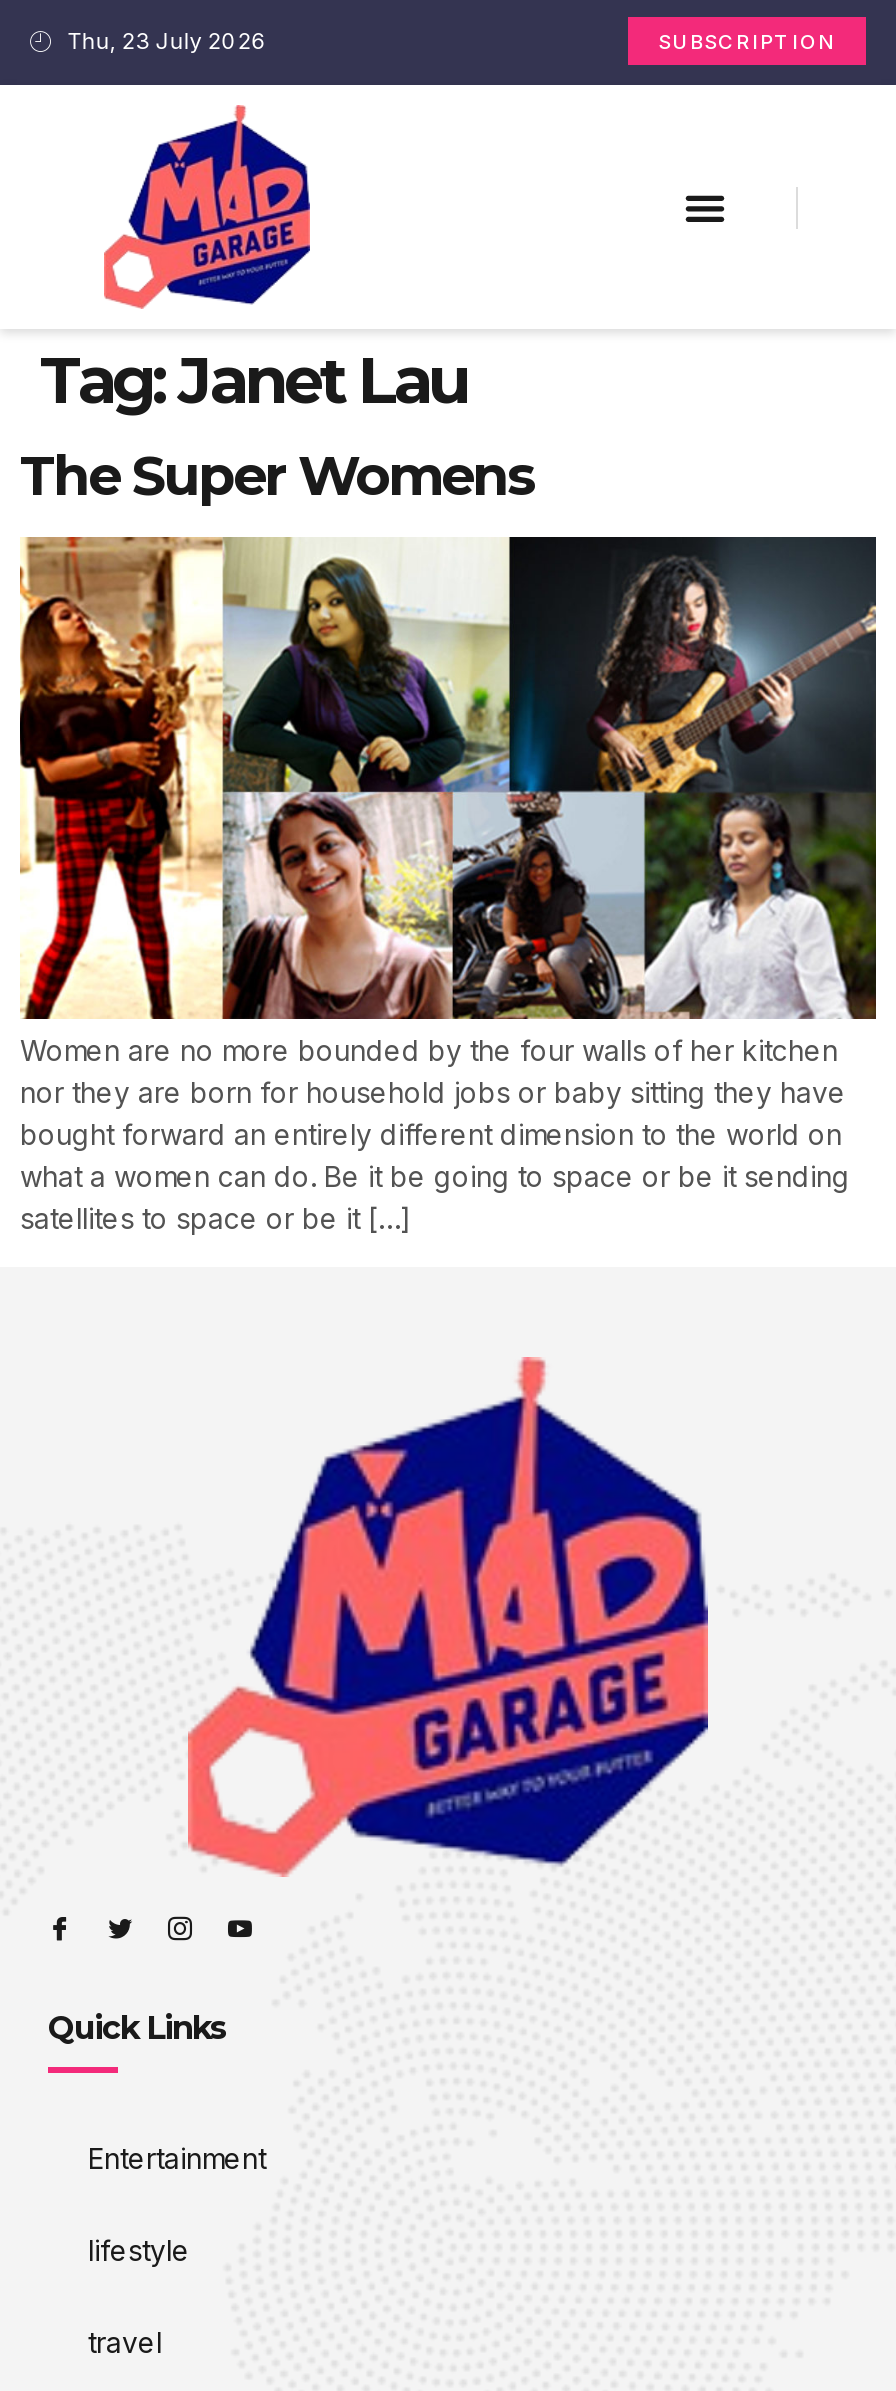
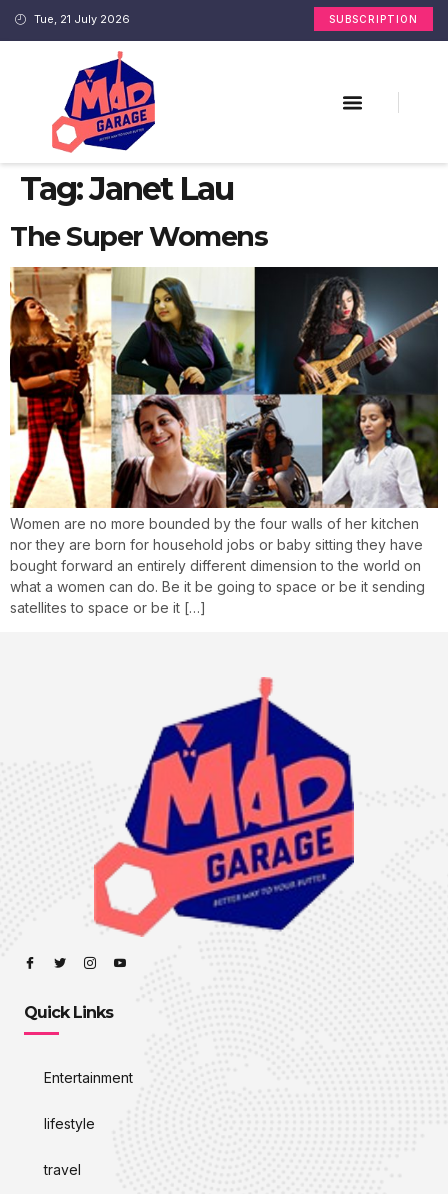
- Thu, 23 July 2026
+ Tue, 21 July 2026
